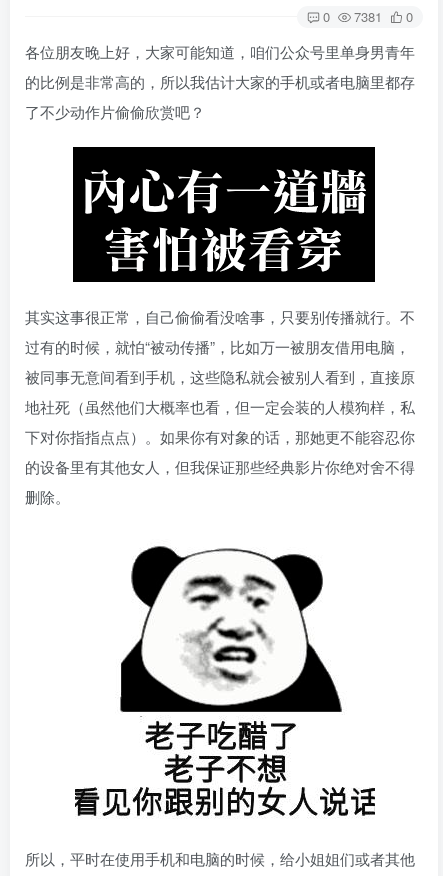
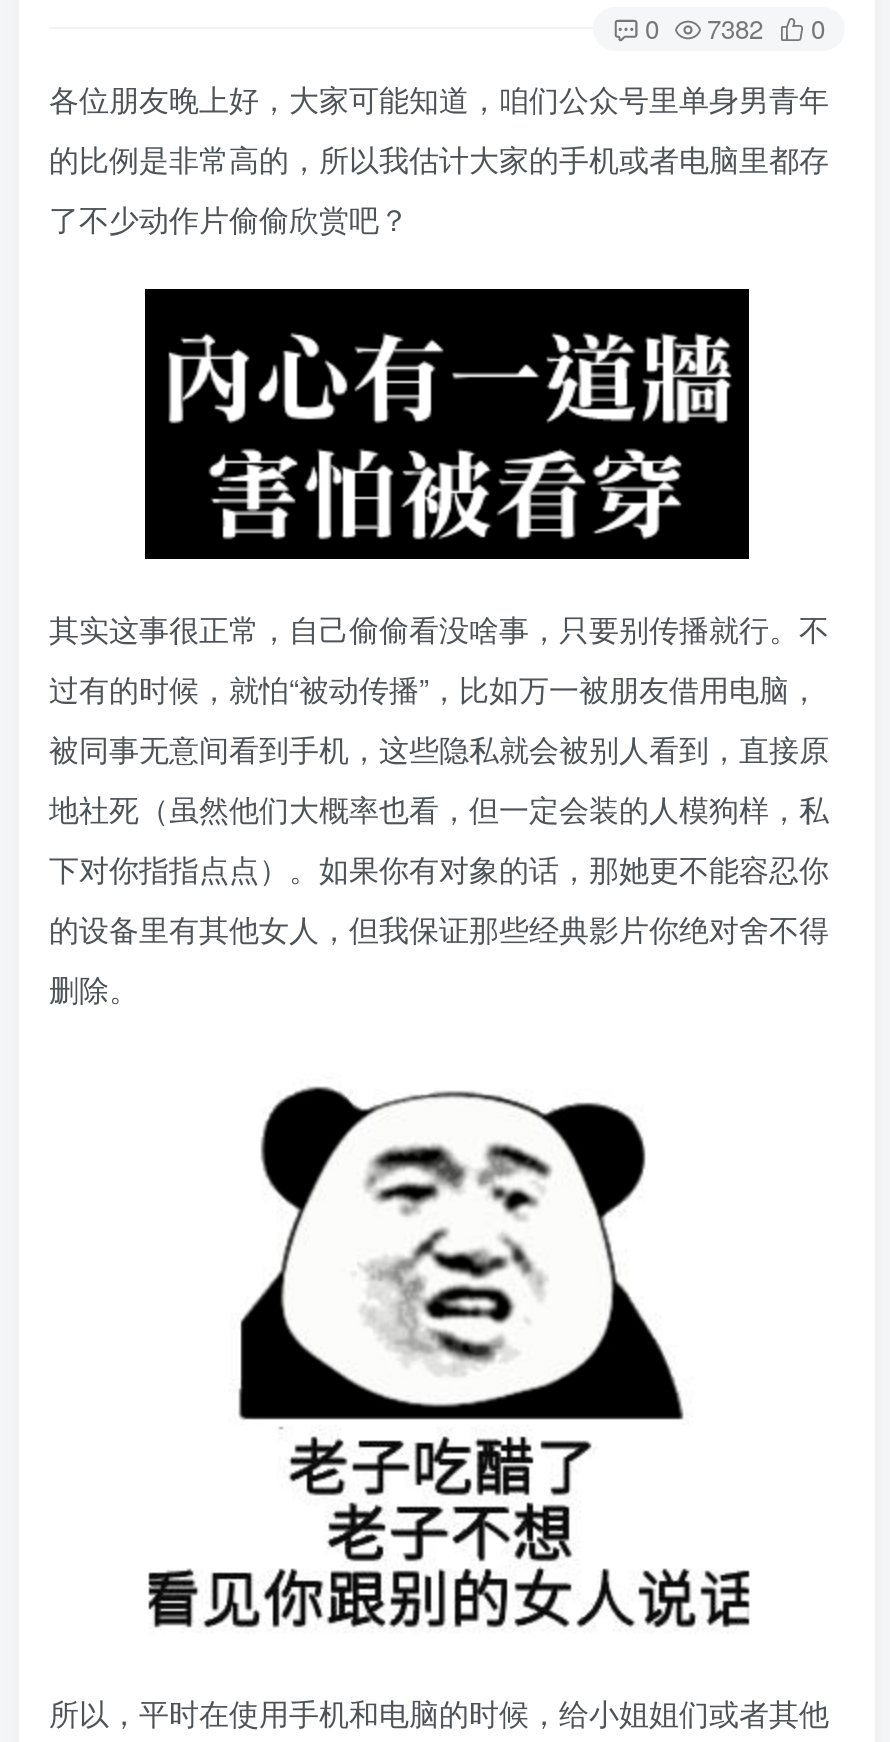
- 0 7381 0
+ 0 7382 0
